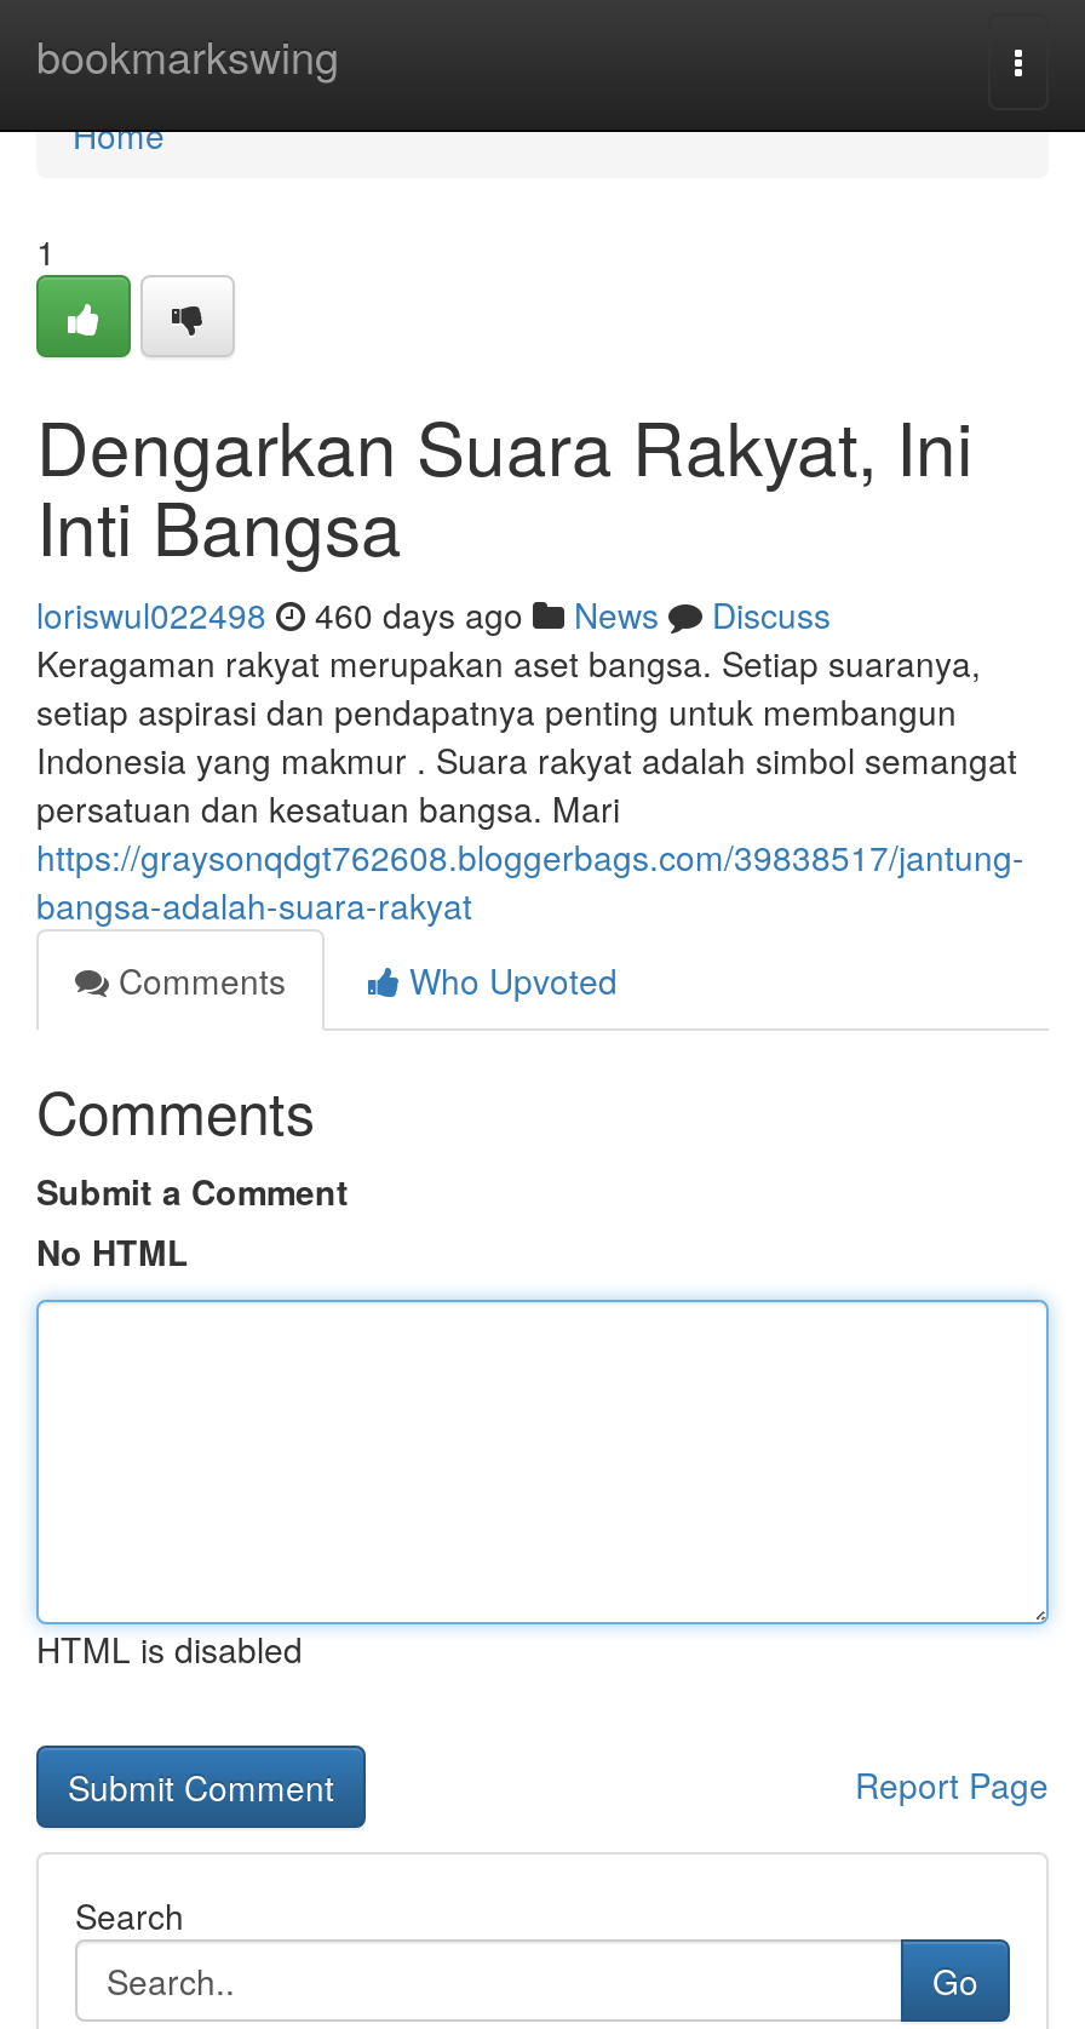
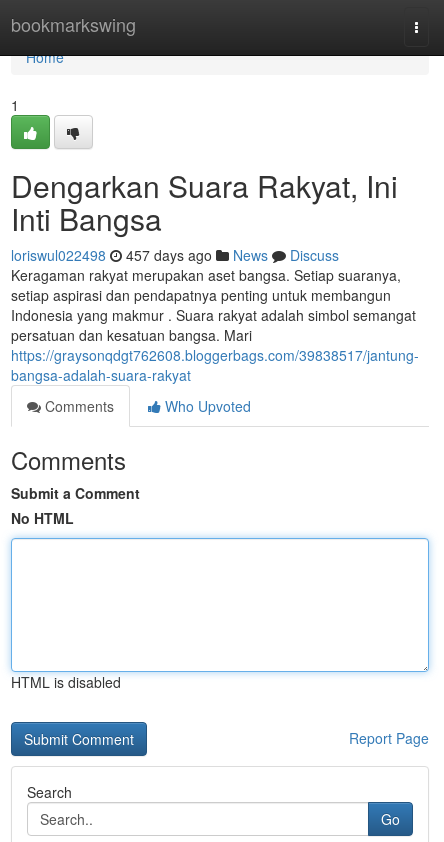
- loriswul022498 460 days ago News Discuss
+ loriswul022498 457 days ago News Discuss
